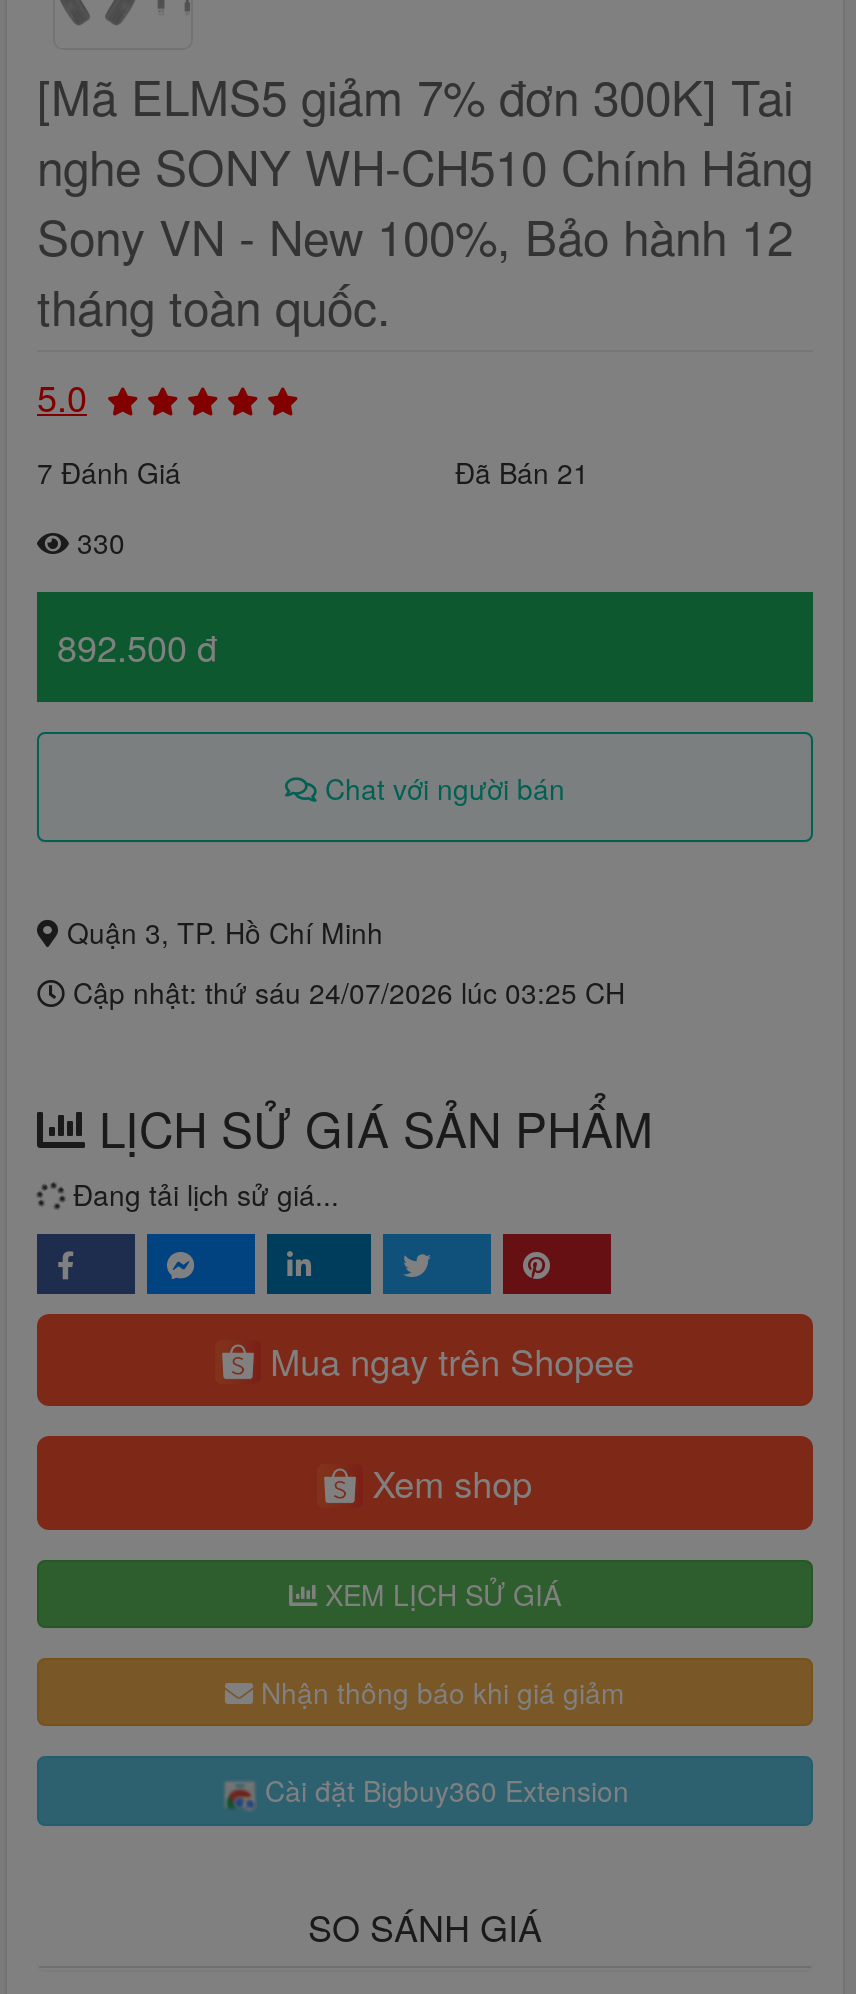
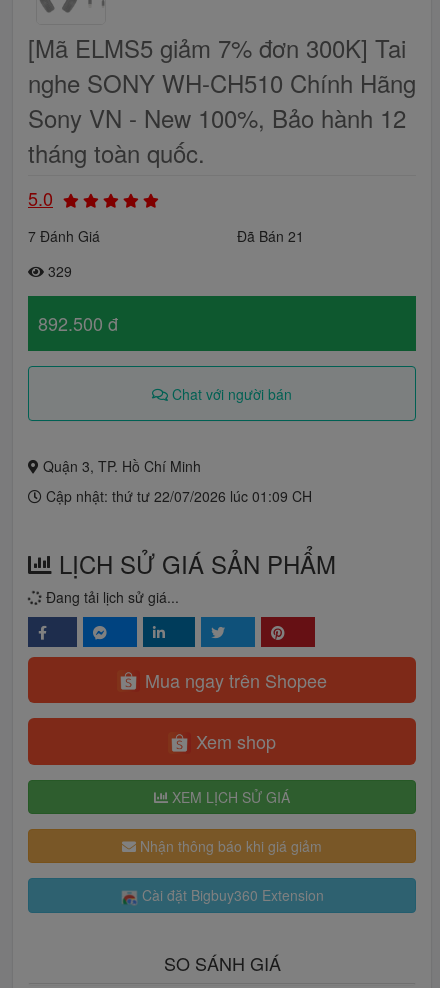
- 330
+ 329

- Cập nhật: thứ sáu 24/07/2026 lúc 03:25 CH
+ Cập nhật: thứ tư 22/07/2026 lúc 01:09 CH
